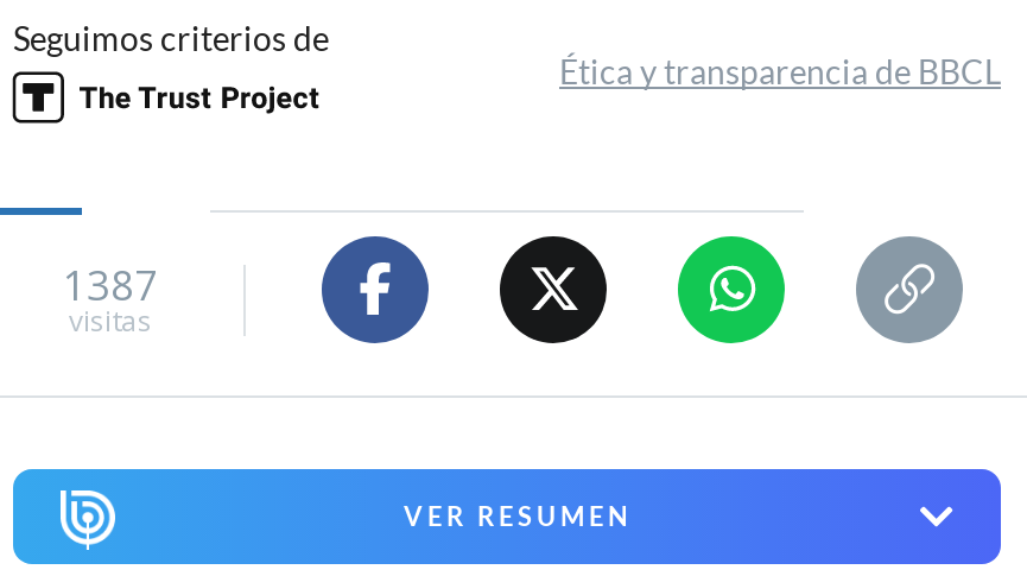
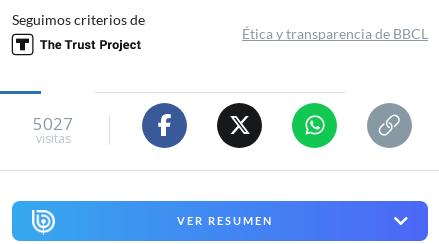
- 1387
+ 5027
